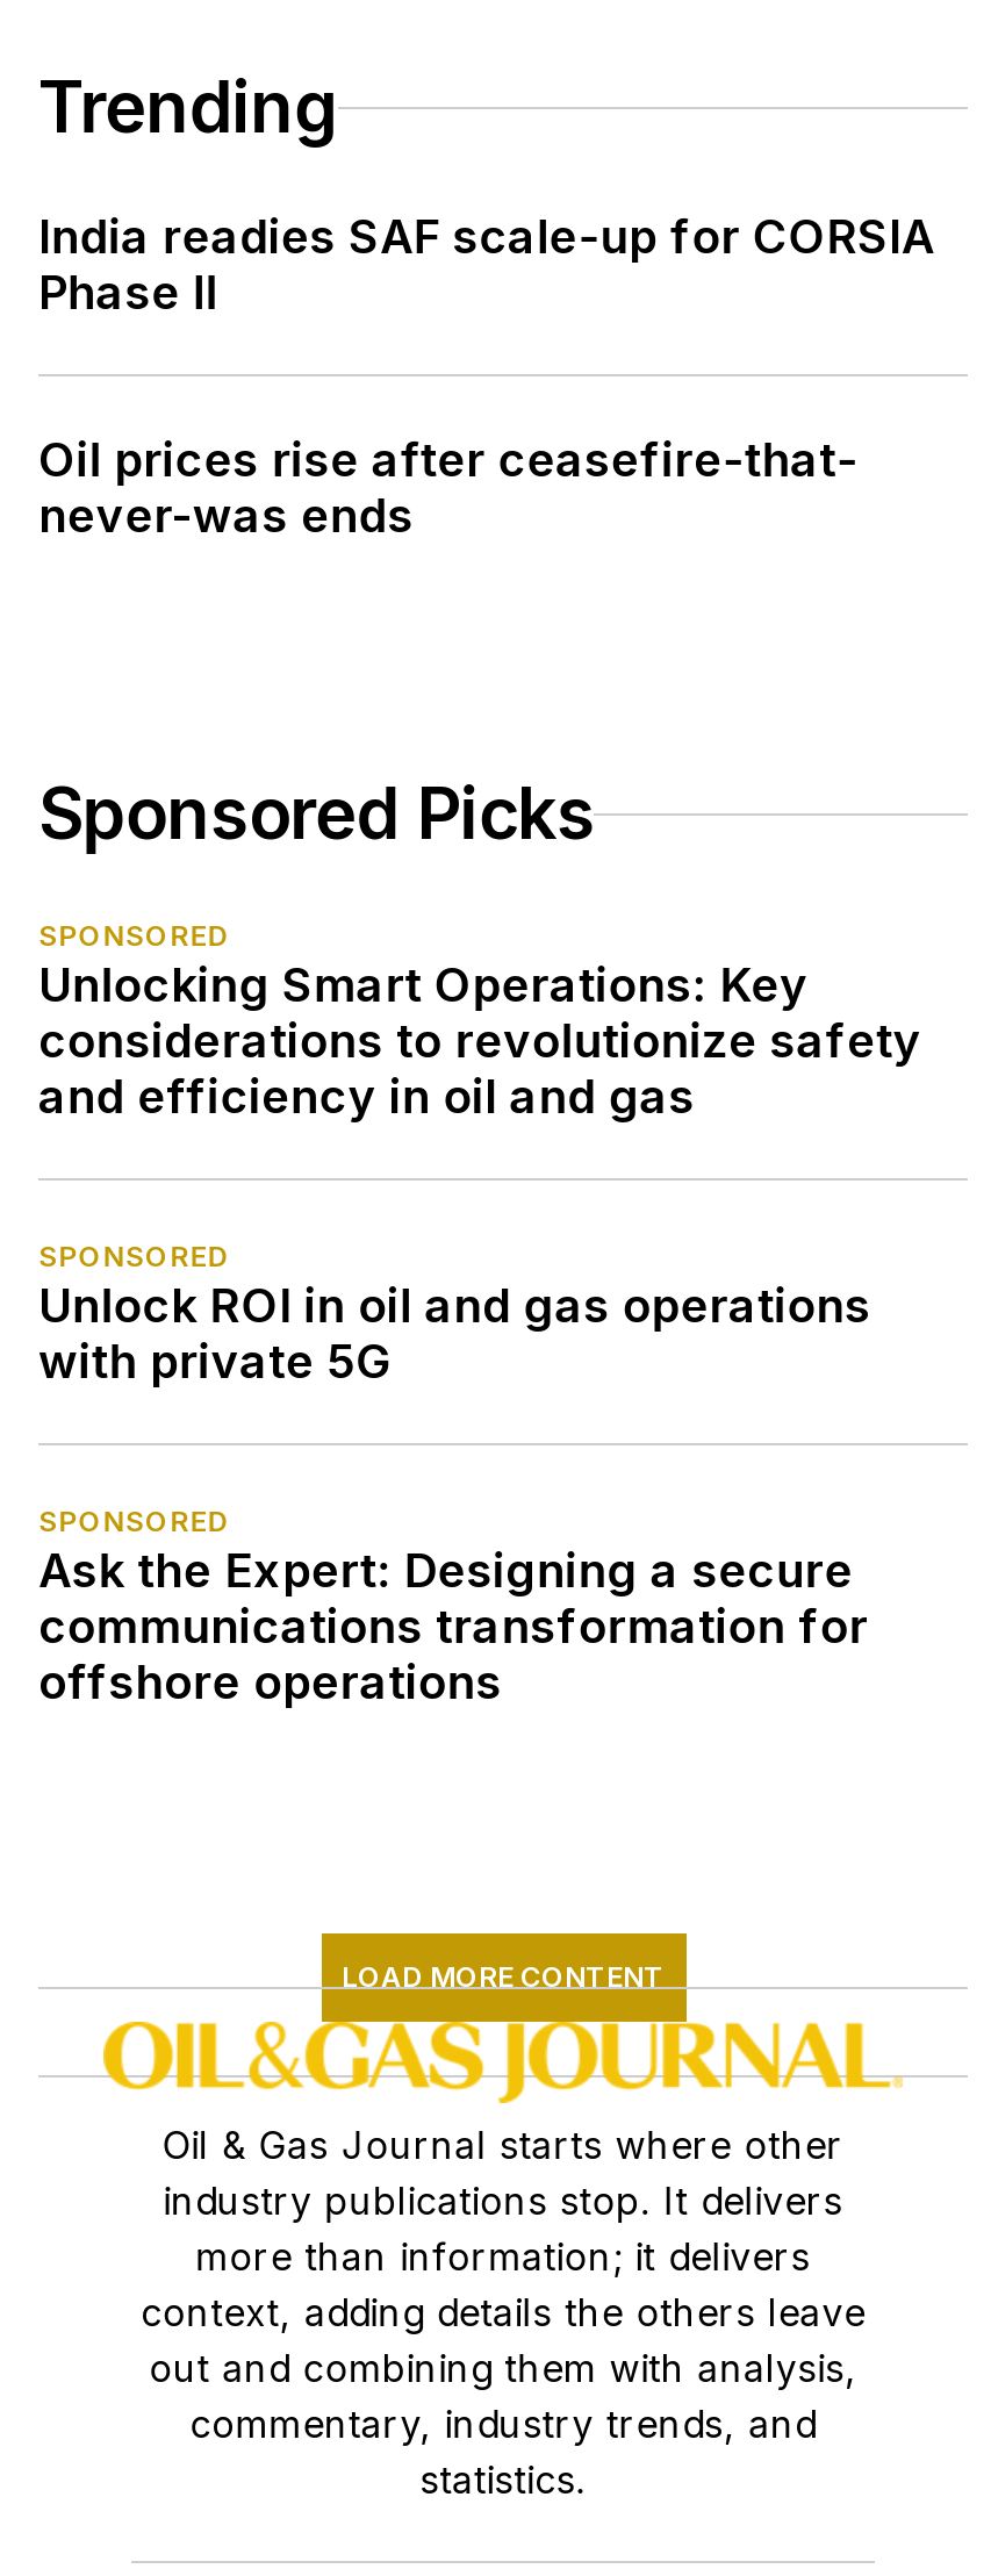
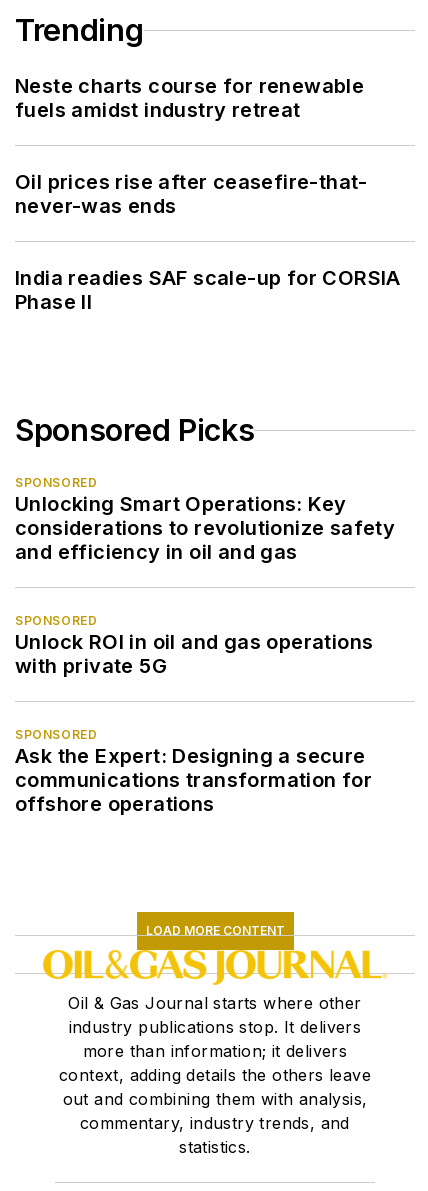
+ Neste charts course for renewable
+ fuels amidst industry retreat

moved down: India readies SAF scale-up for CORSIA | Phase II
